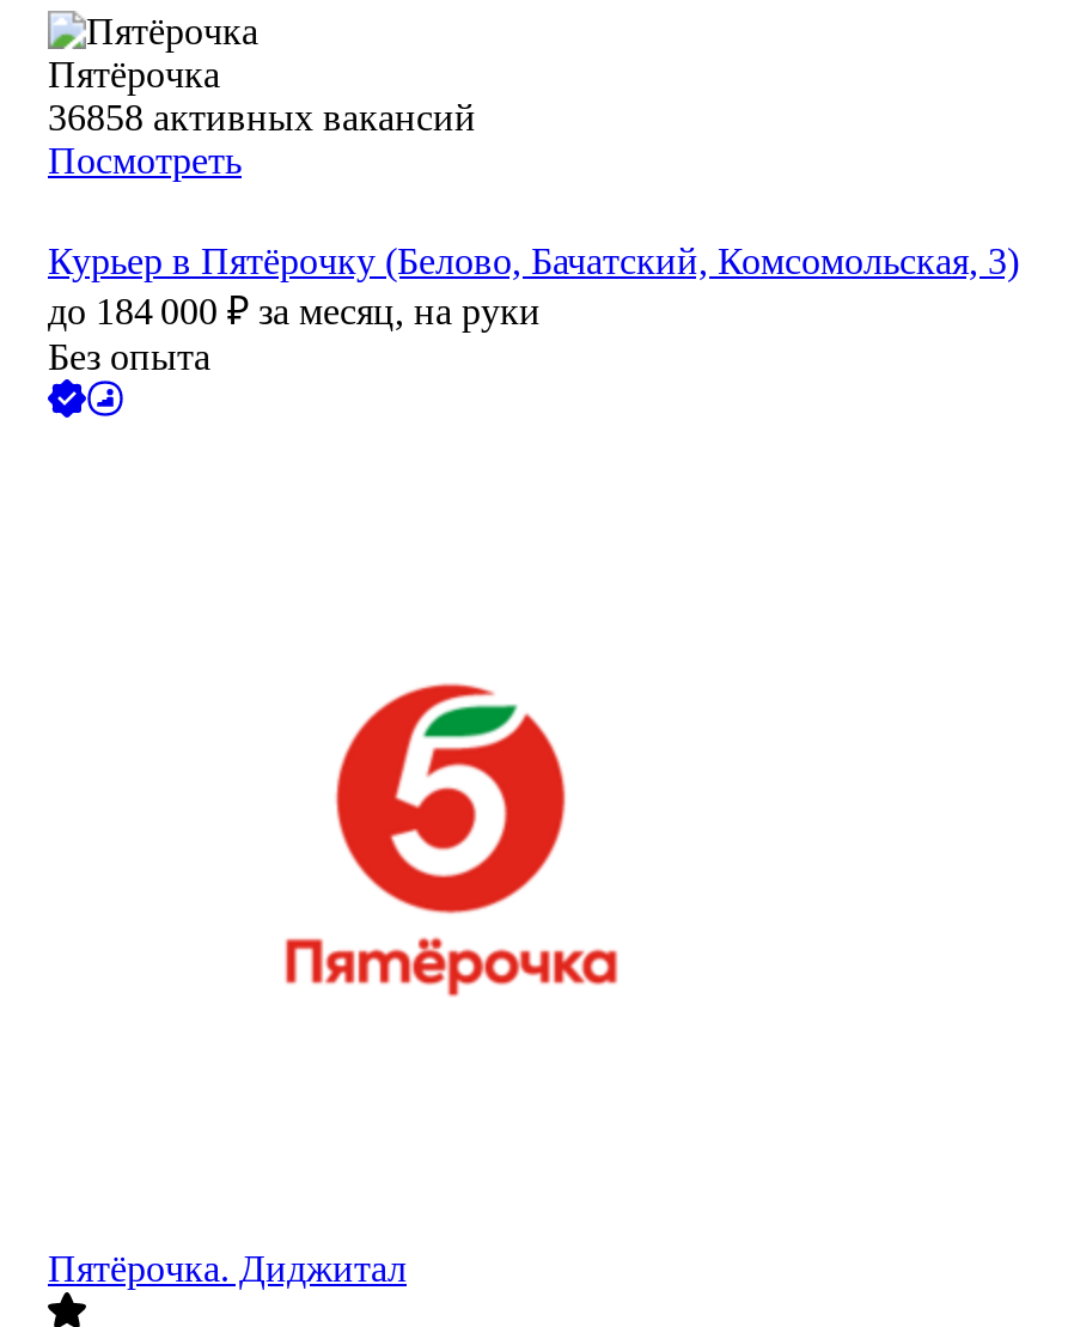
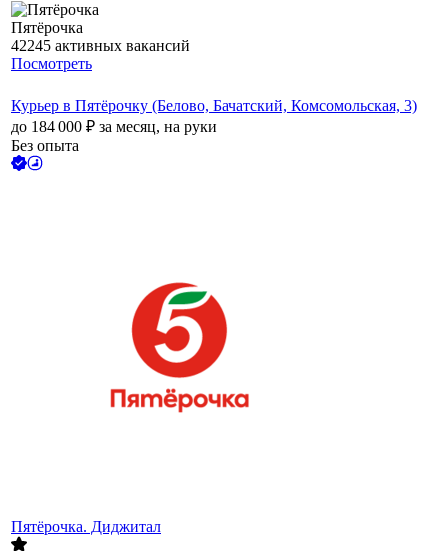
- 36858 активных вакансий
+ 42245 активных вакансий
